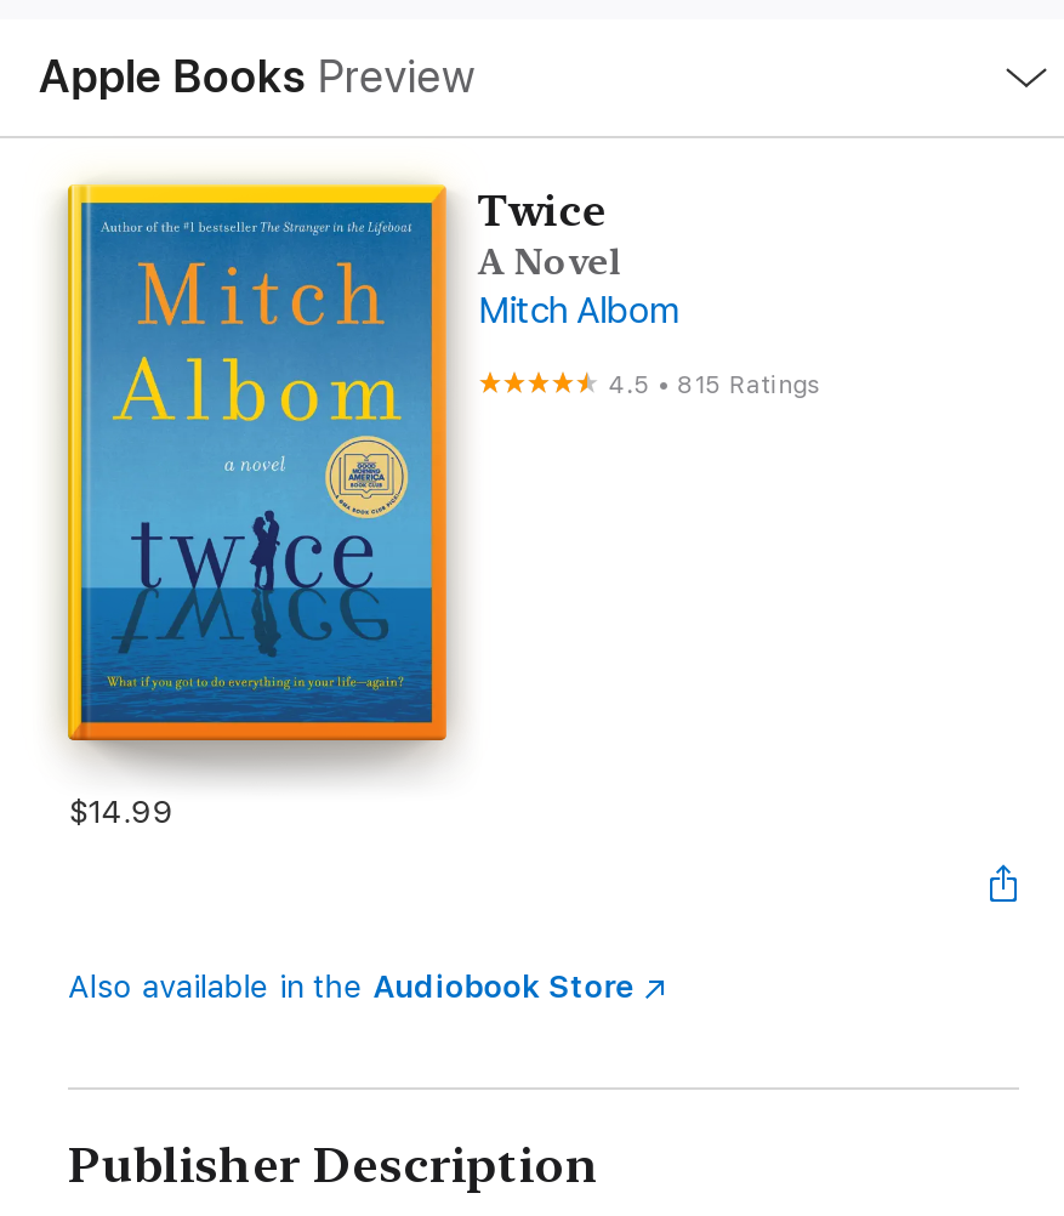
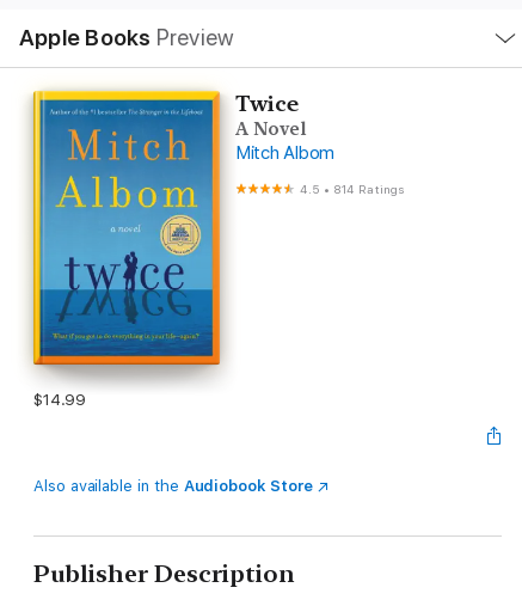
- 4.5 • 815 Ratings
+ 4.5 • 814 Ratings
